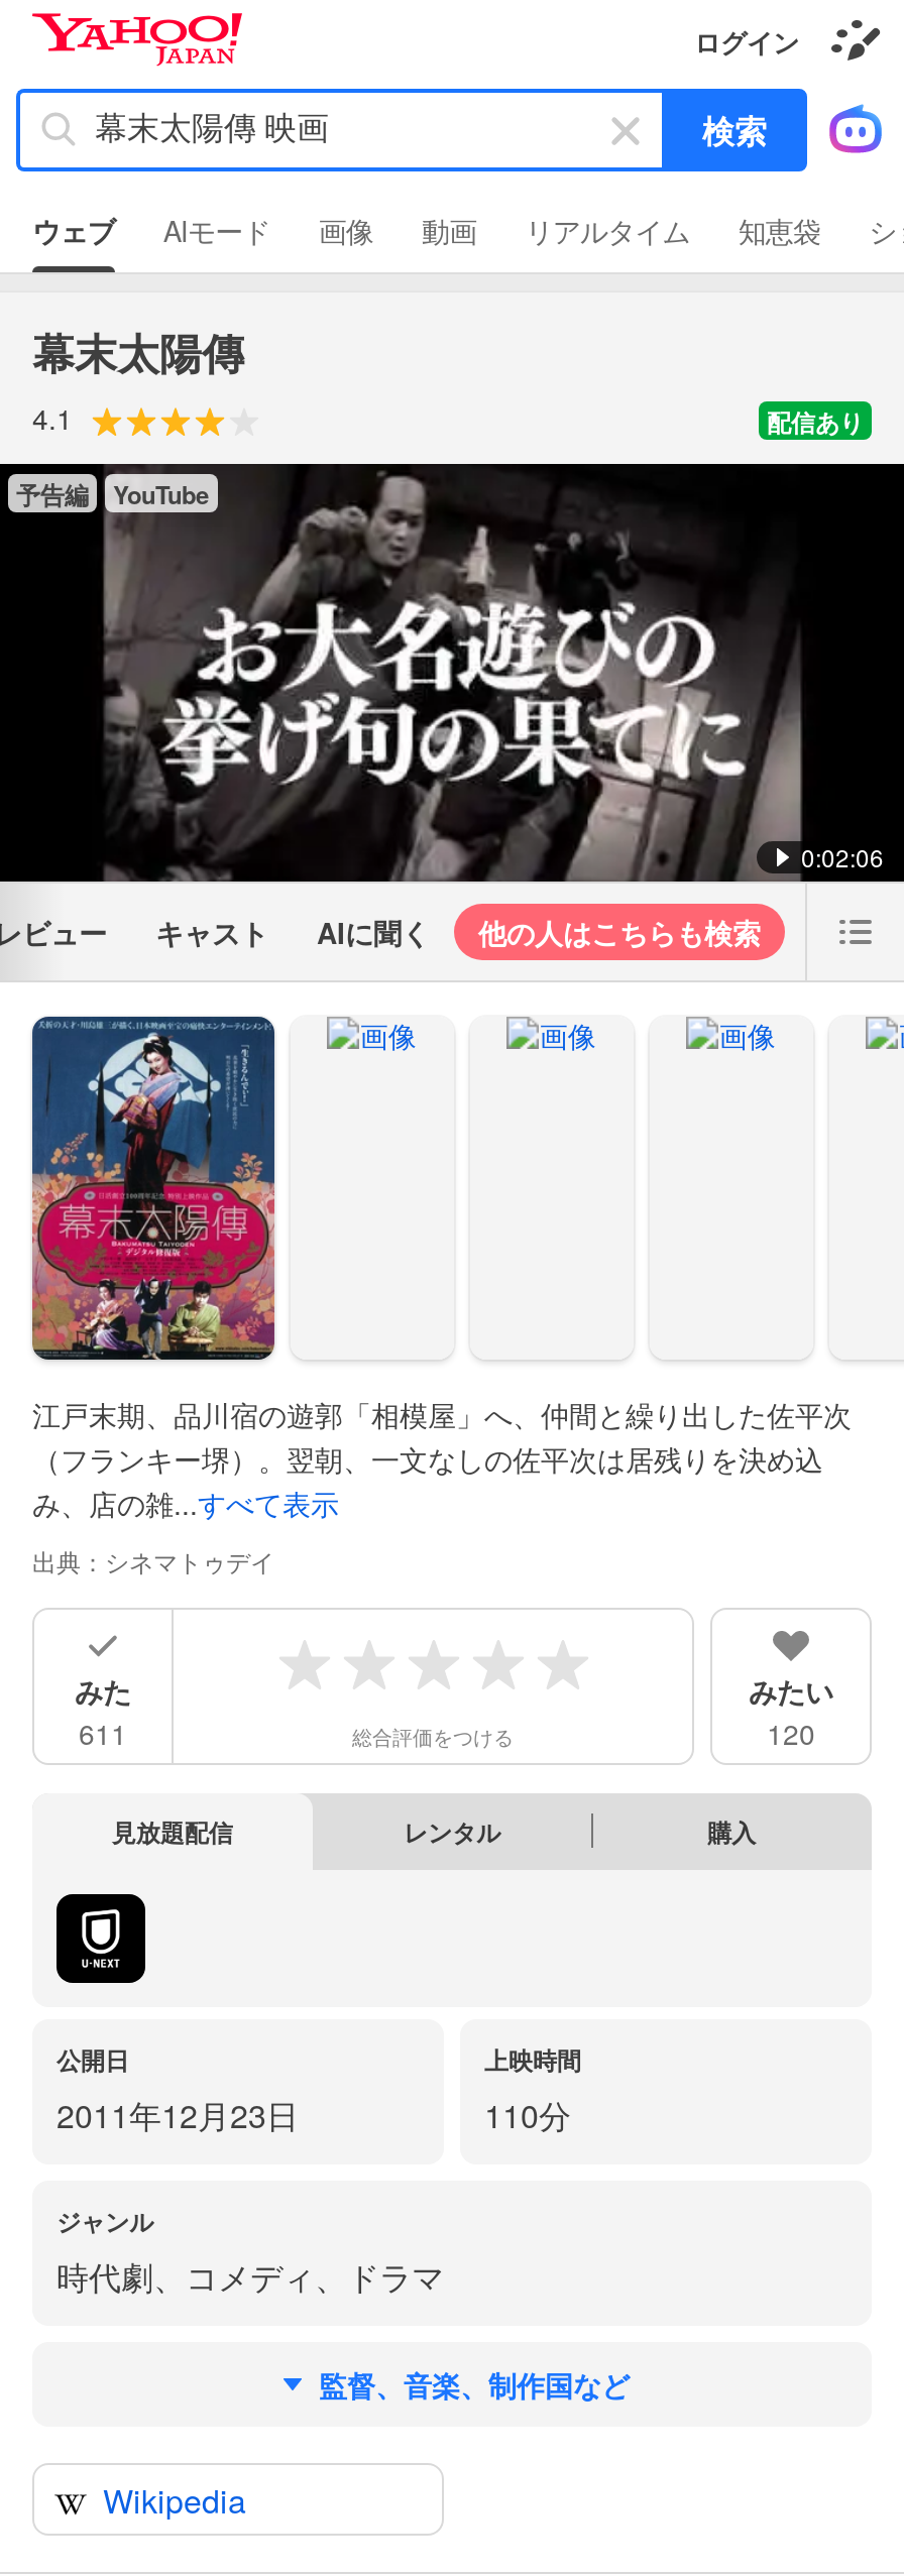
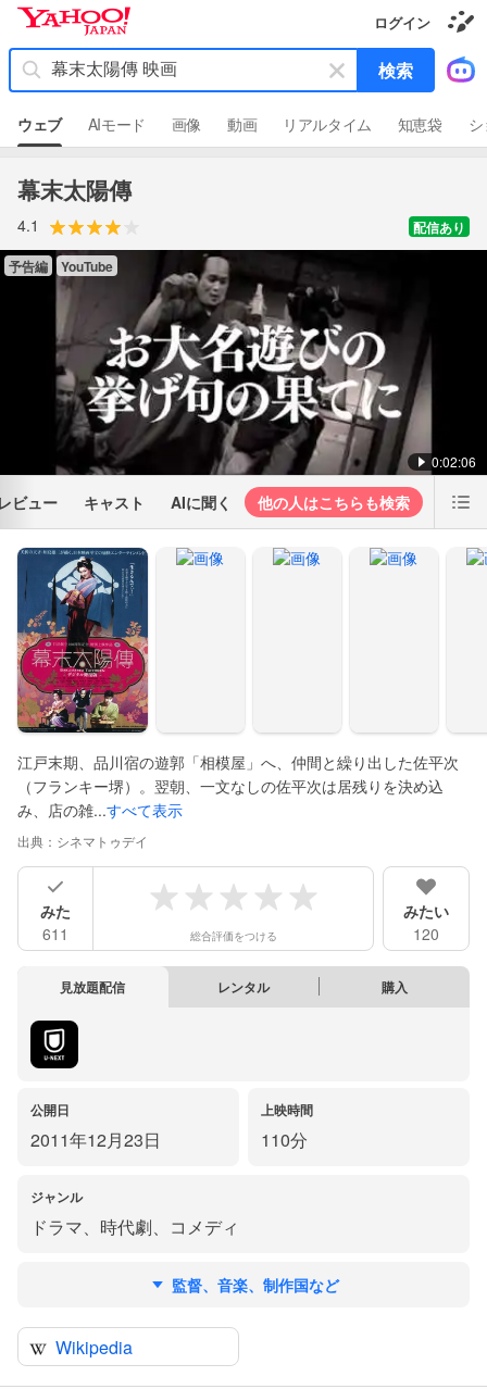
- 時代劇、コメディ、ドラマ
+ ドラマ、時代劇、コメディ
